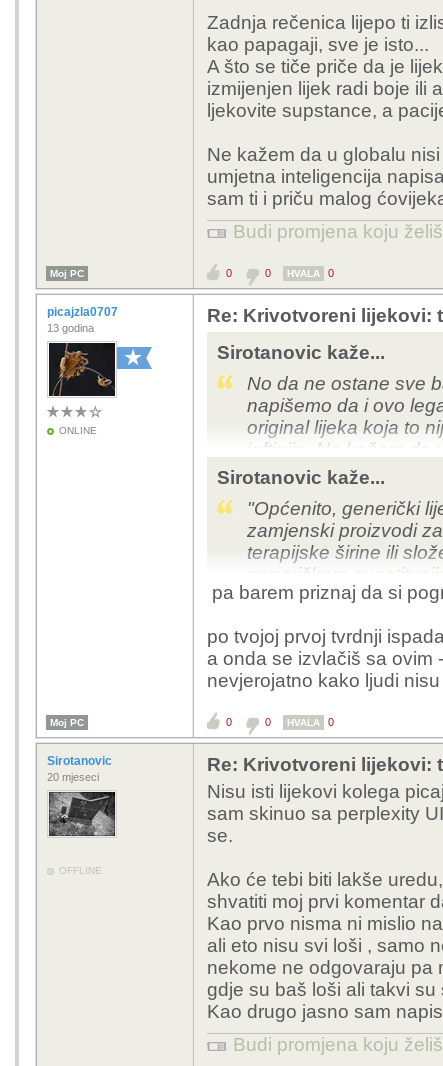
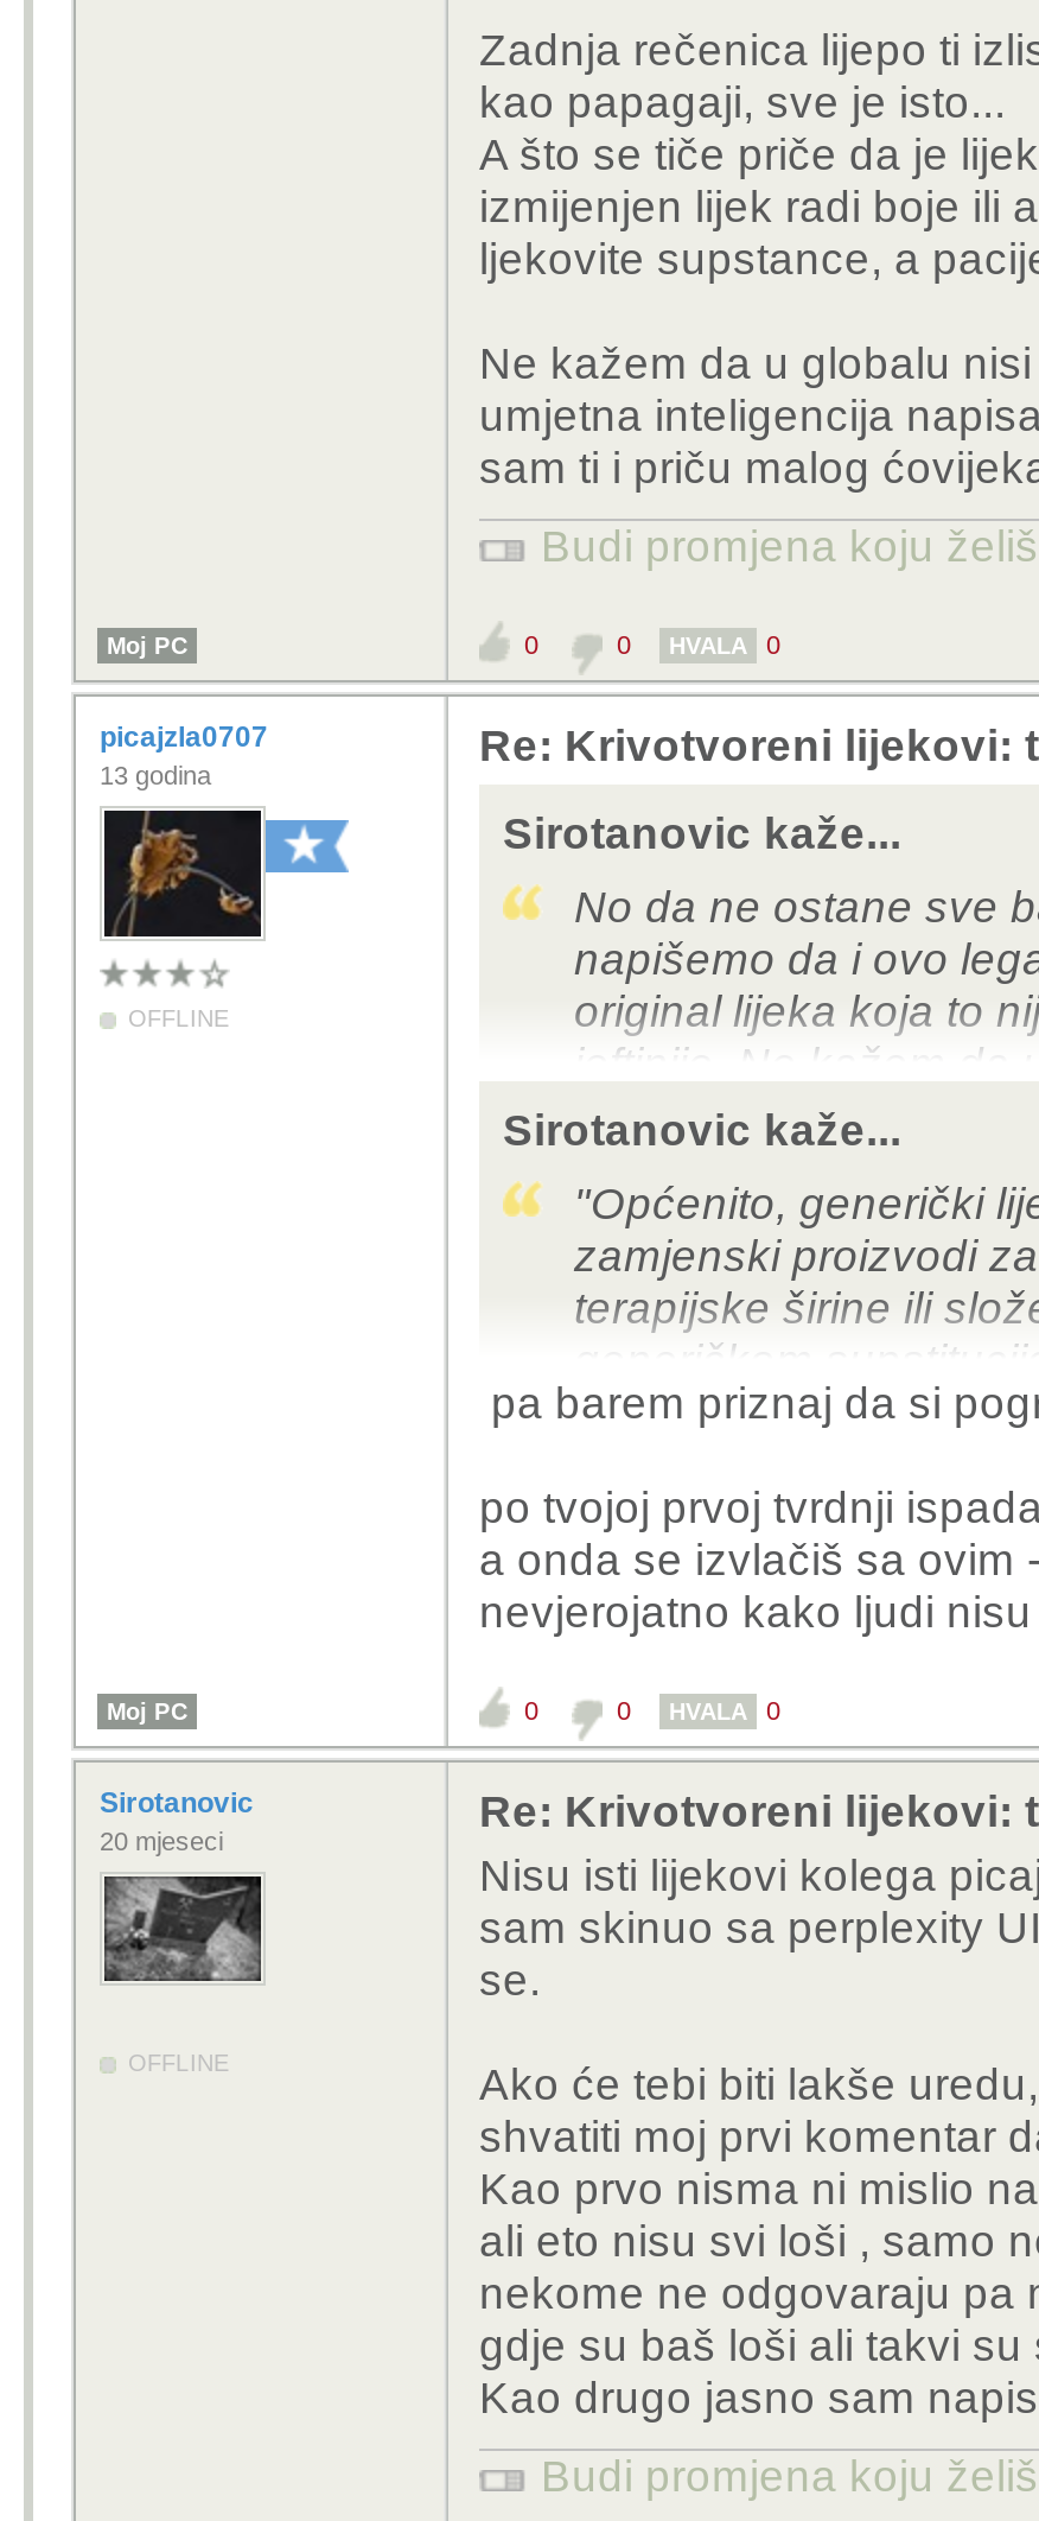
- ONLINE
+ OFFLINE
